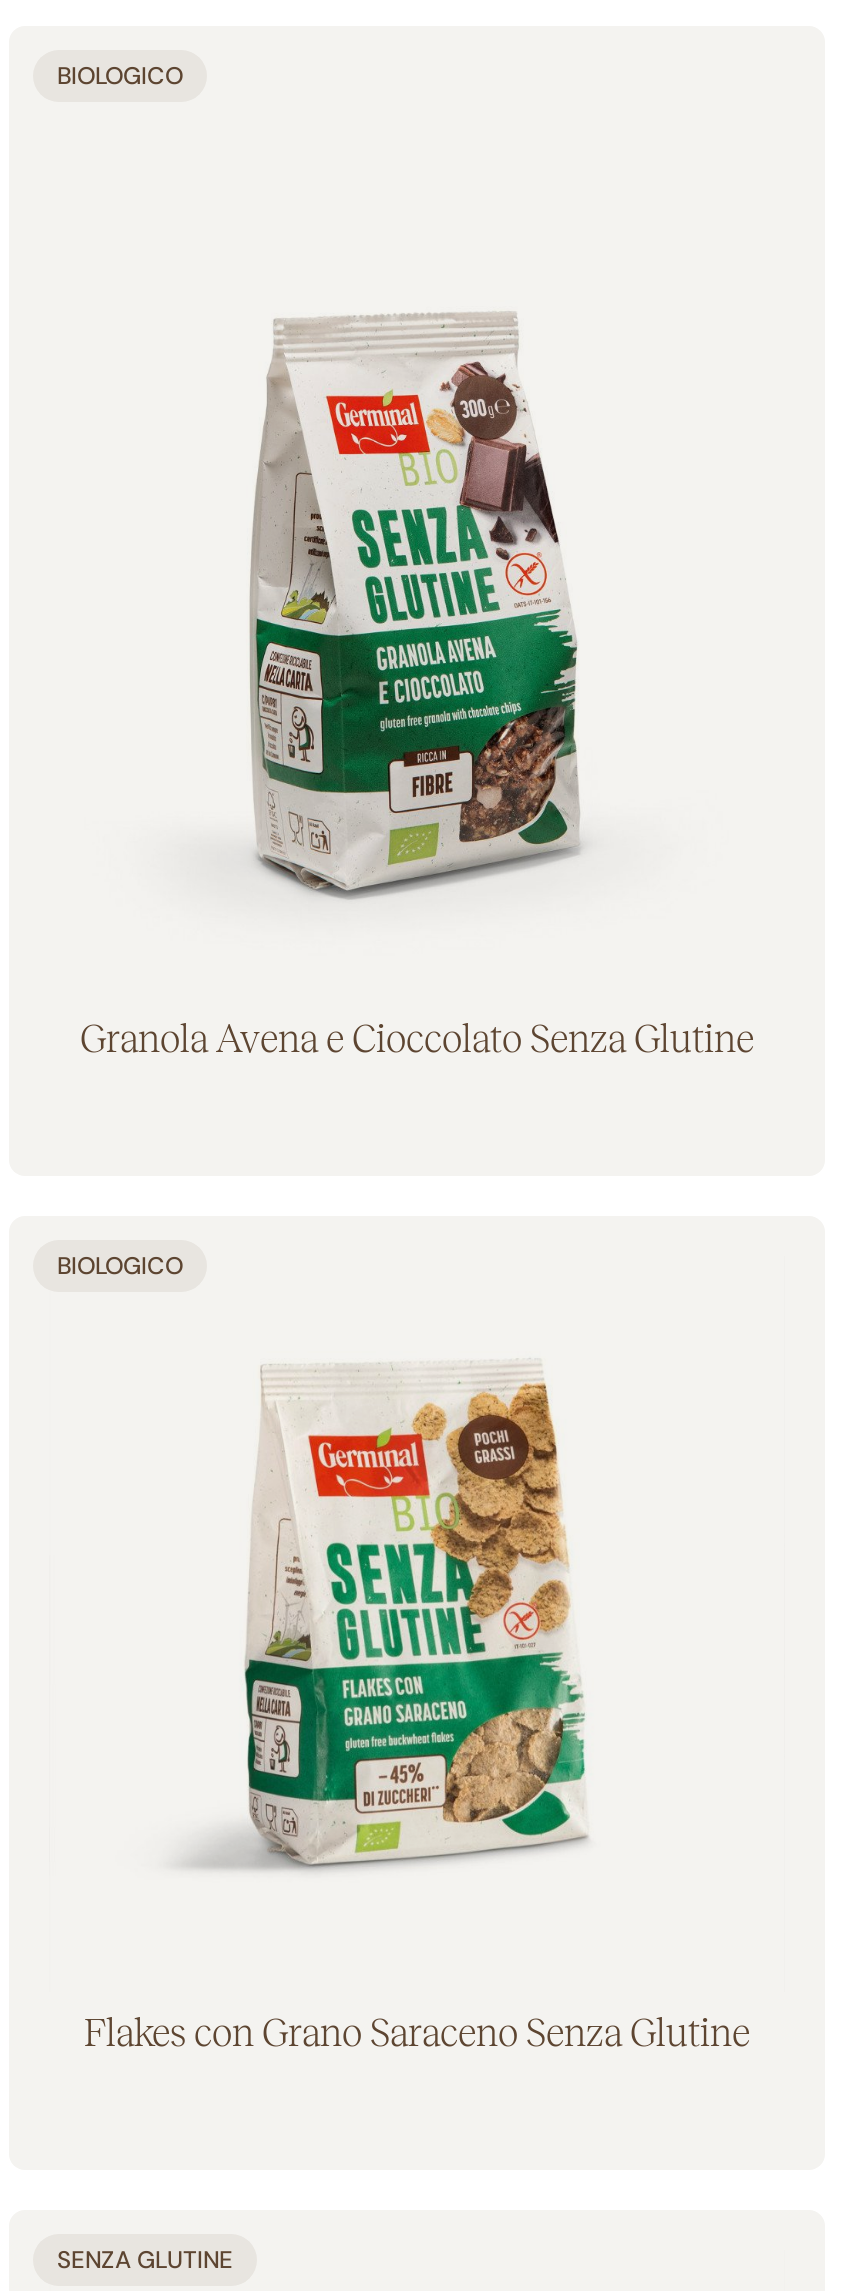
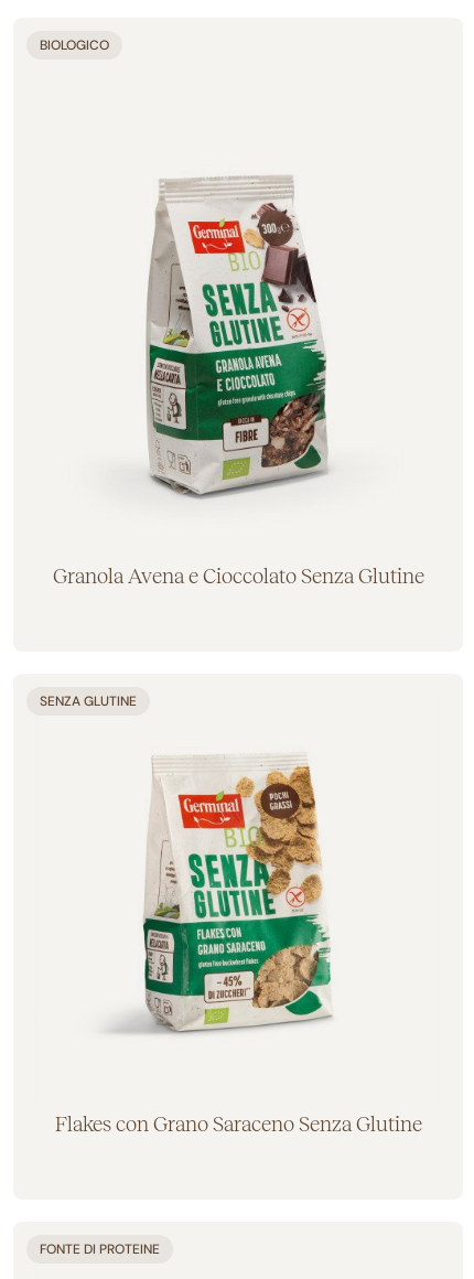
- BIOLOGICO

moved up: SENZA GLUTINE

+ FONTE DI PROTEINE
